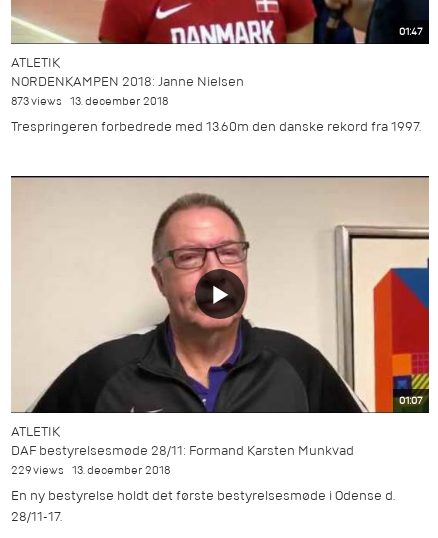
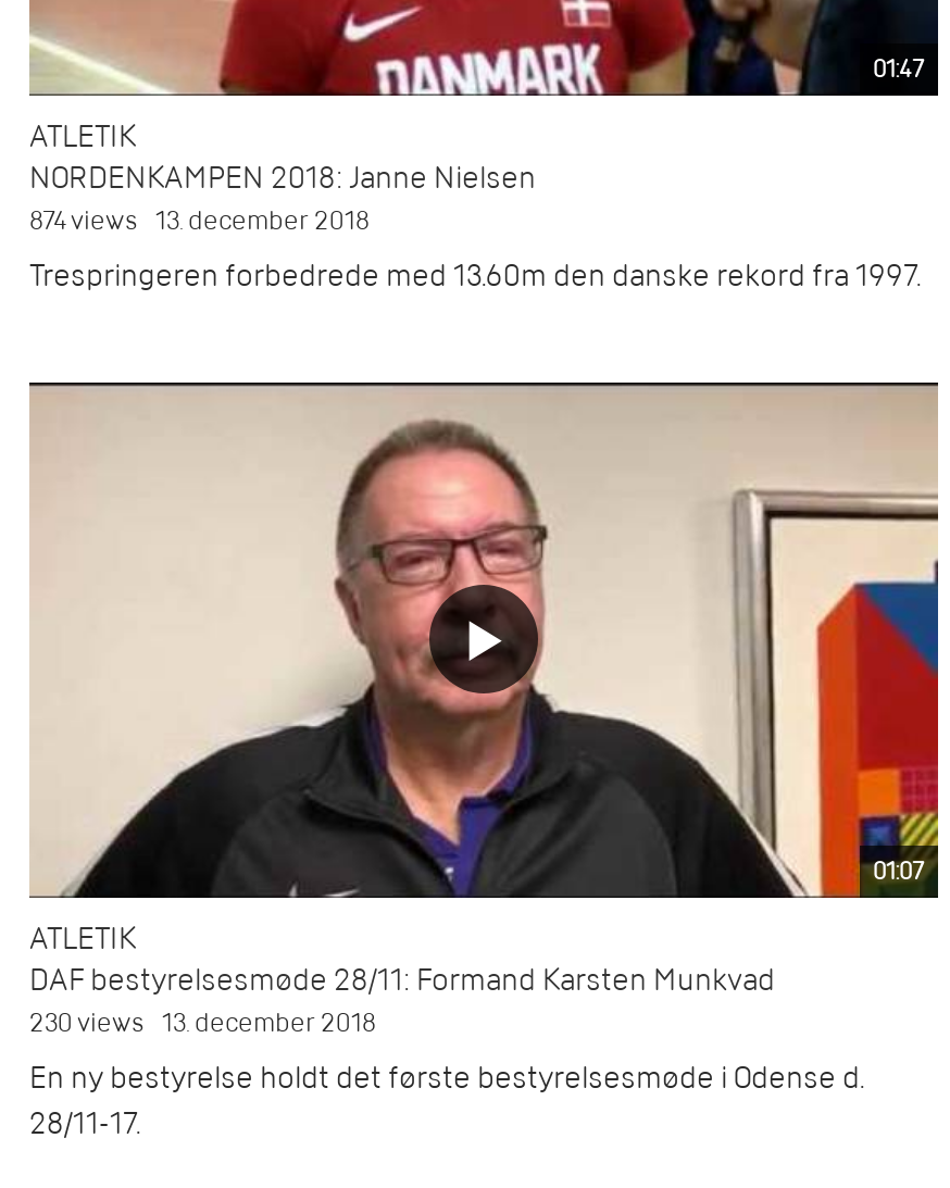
- 873 views 13. december 2018
+ 874 views 13. december 2018

- 229 views 13. december 2018
+ 230 views 13. december 2018
